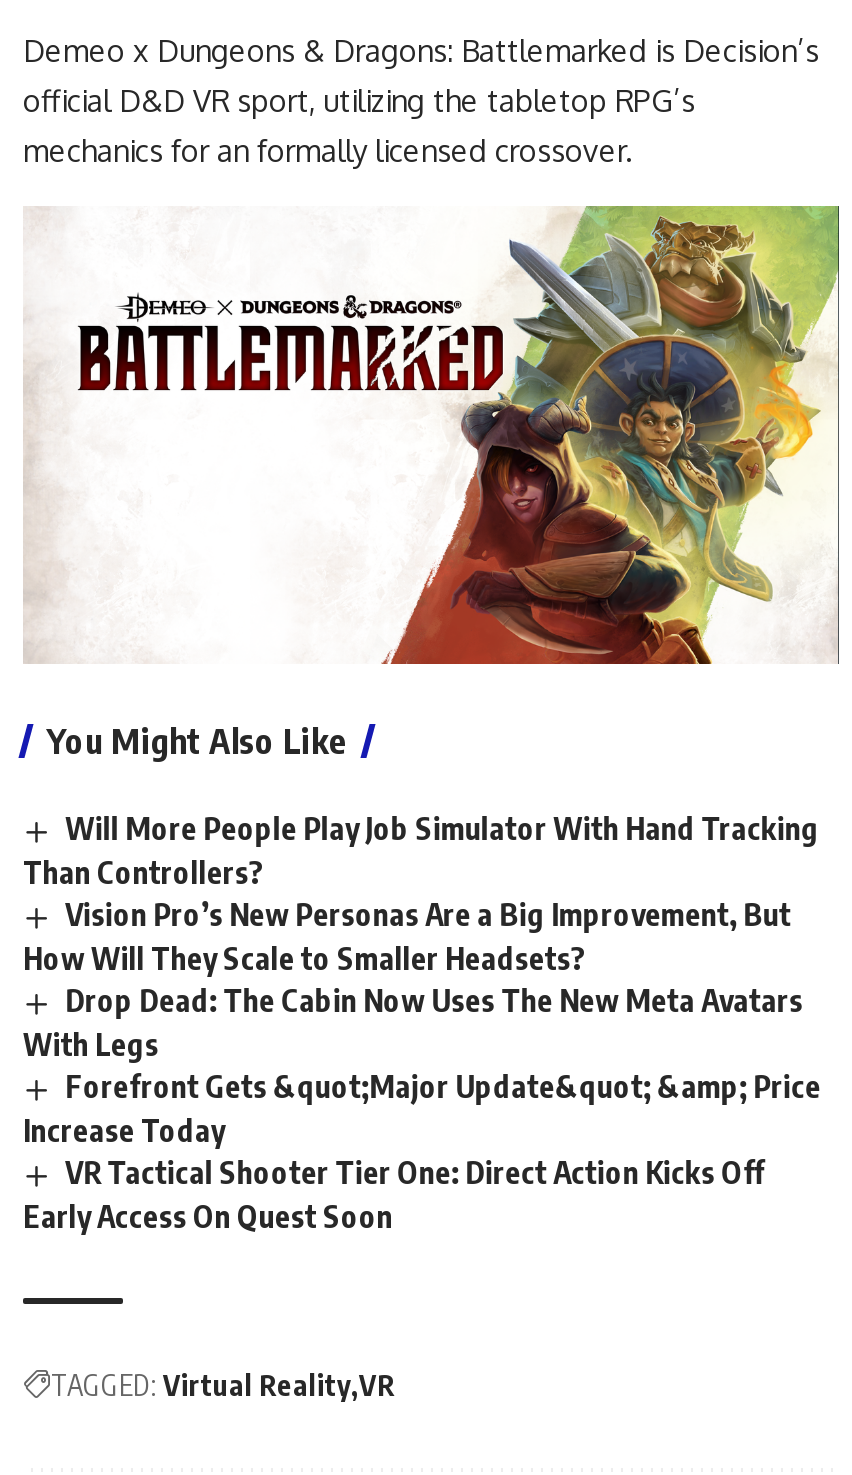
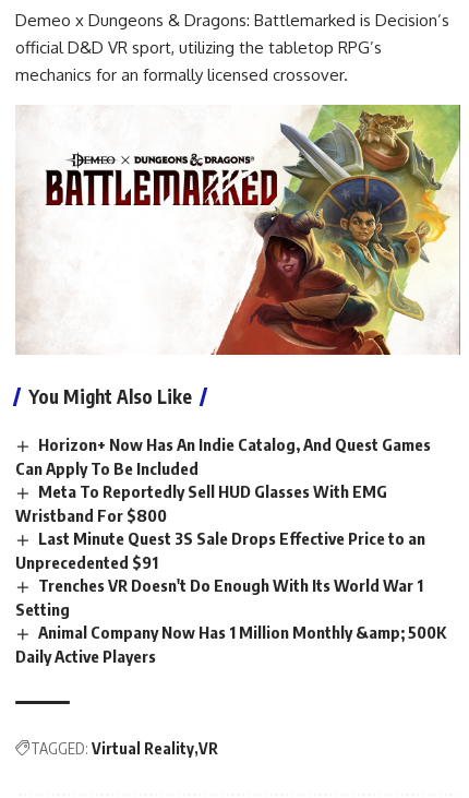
- Will More People Play Job Simulator With Hand Tracking
- Than Controllers?
- Vision Pro’s New Personas Are a Big Improvement, But
- How Will They Scale to Smaller Headsets?
- Drop Dead: The Cabin Now Uses The New Meta Avatars
- With Legs
- Forefront Gets &quot;Major Update&quot; &amp; Price
- Increase Today
- VR Tactical Shooter Tier One: Direct Action Kicks Off
- Early Access On Quest Soon
+ Horizon+ Now Has An Indie Catalog, And Quest Games
+ Can Apply To Be Included
+ Meta To Reportedly Sell HUD Glasses With EMG
+ Wristband For $800
+ Last Minute Quest 3S Sale Drops Effective Price to an
+ Unprecedented $91
+ Trenches VR Doesn't Do Enough With Its World War 1
+ Setting
+ Animal Company Now Has 1 Million Monthly &amp; 500K
+ Daily Active Players
